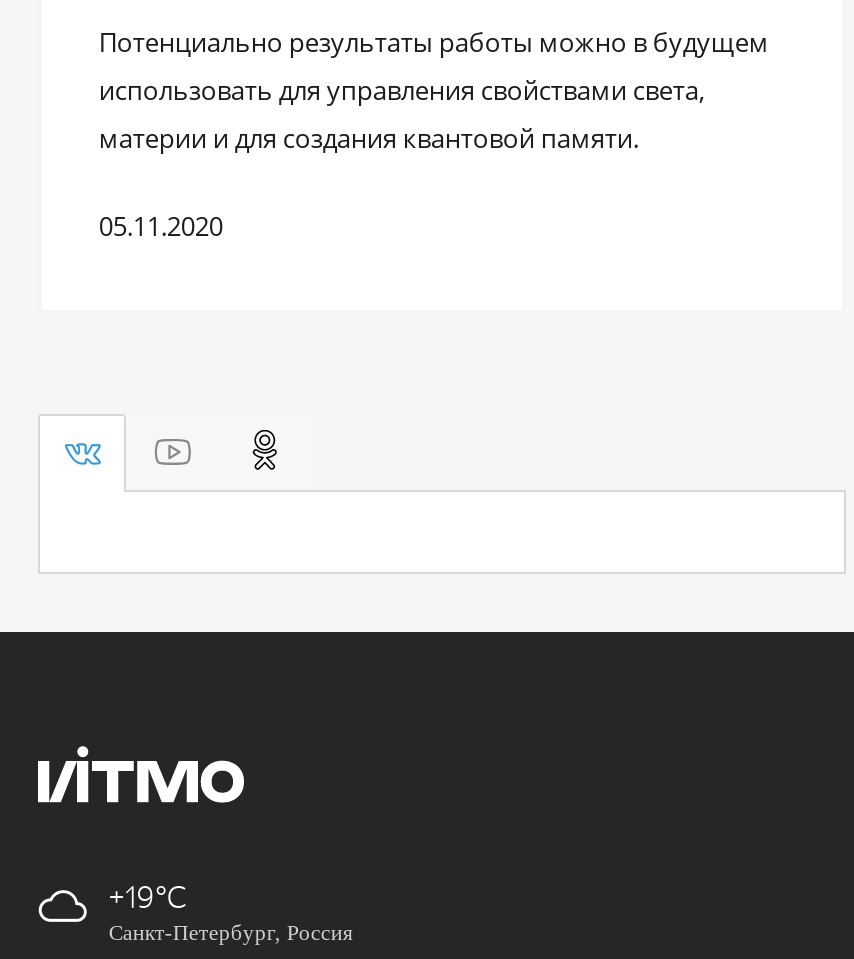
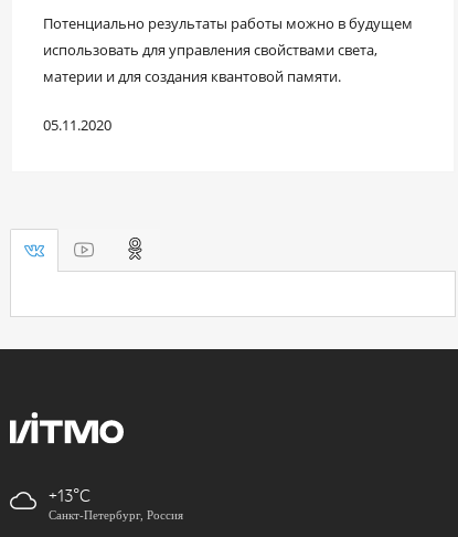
- +19
+ +13
